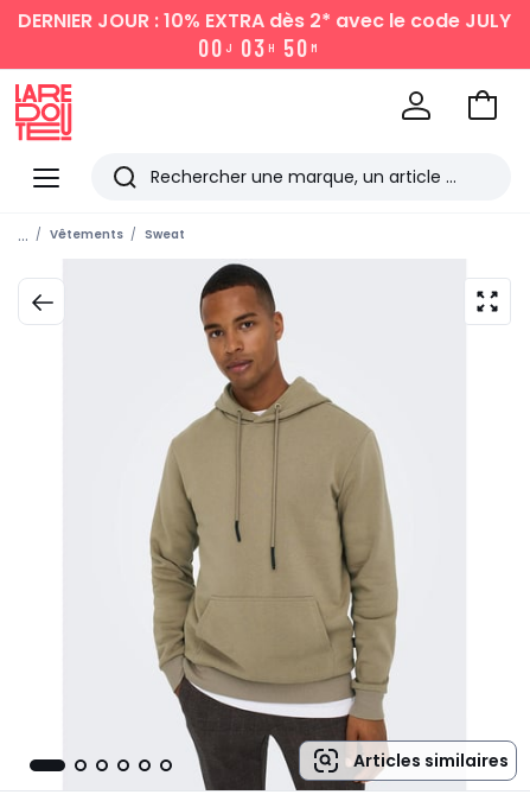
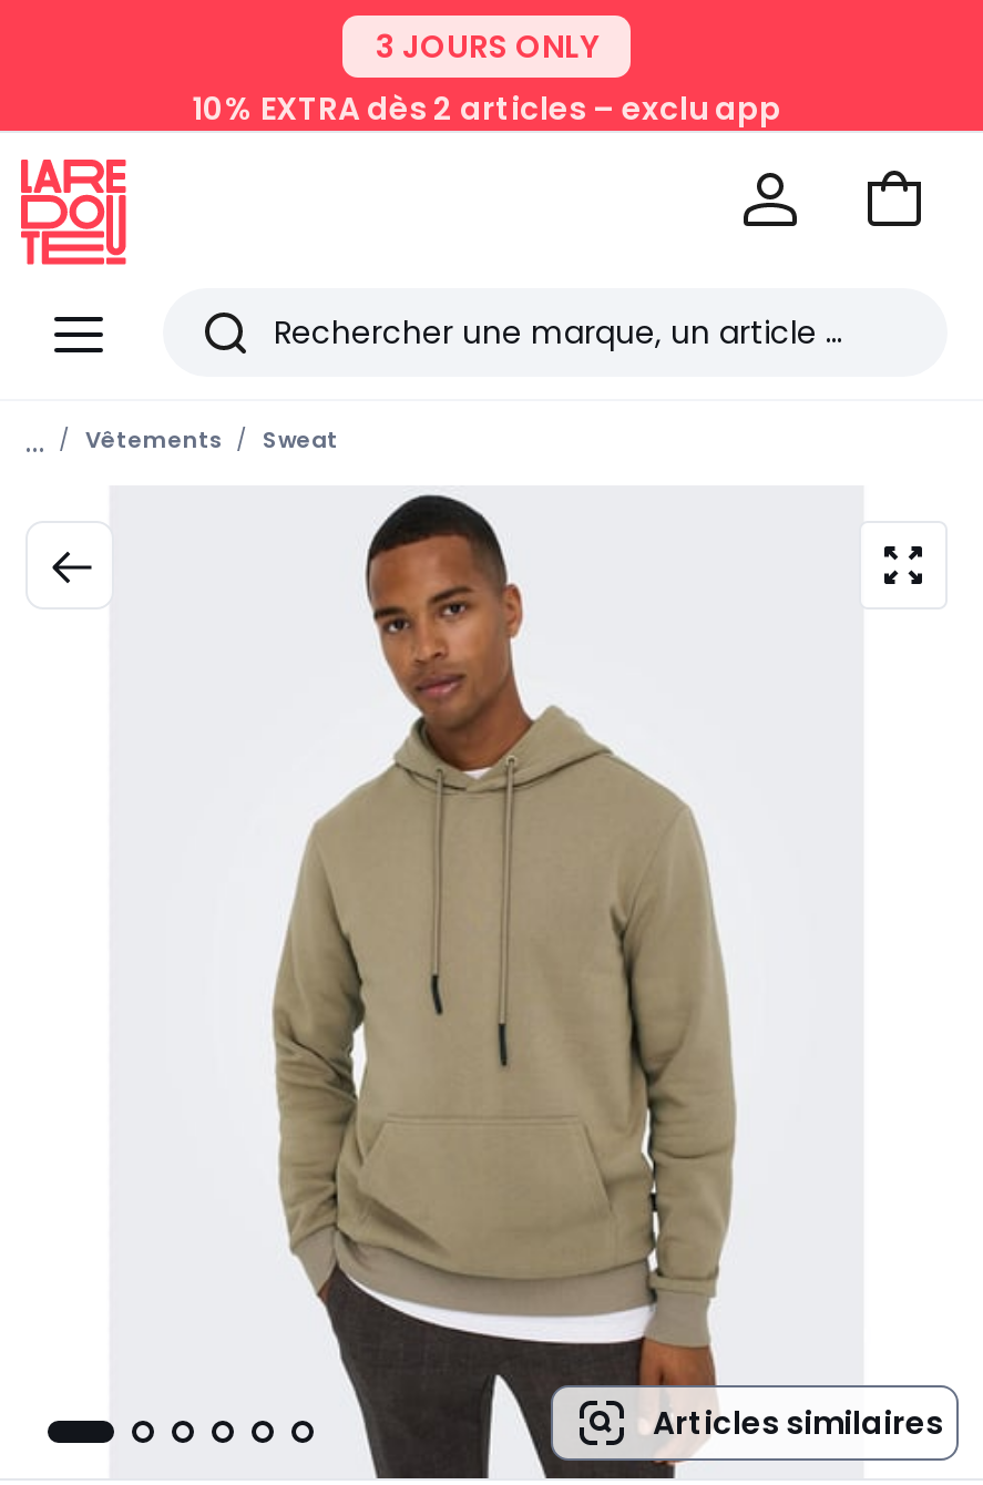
- DERNIER JOUR : 10% EXTRA dès 2* avec le code JULY
- 0 0 J 0 3 H 5 0 M
+ 3 JOURS ONLY
+ 10% EXTRA dès 2 articles – exclu app
